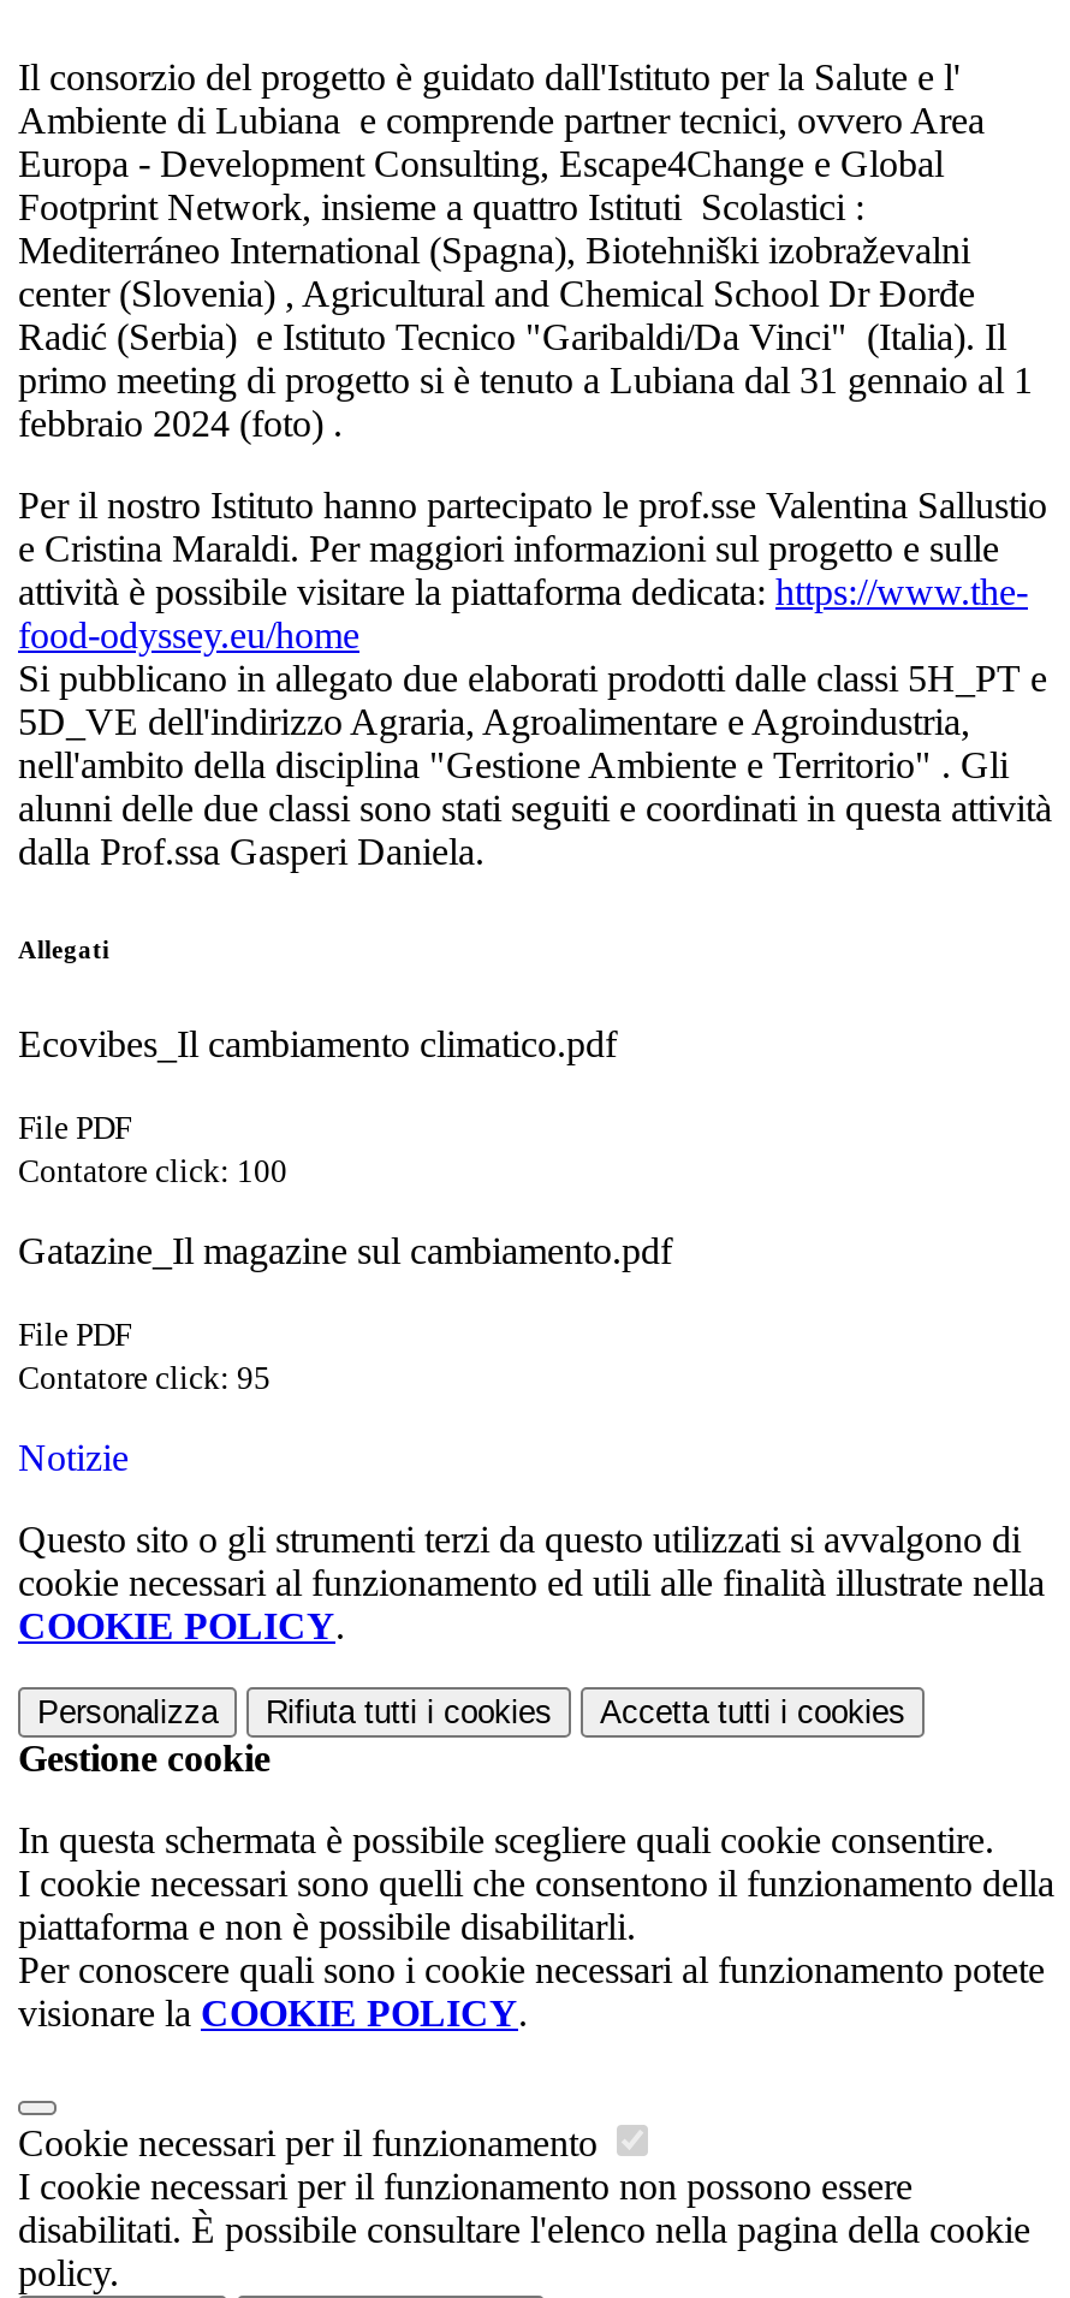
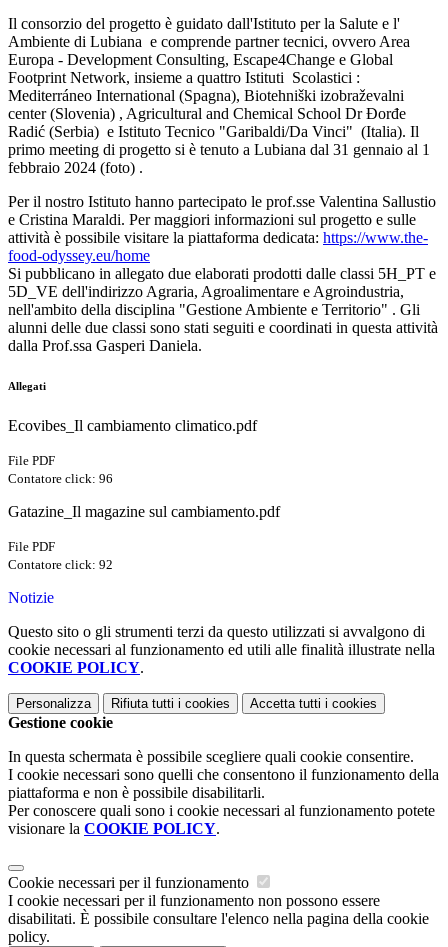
- Contatore click: 100
+ Contatore click: 96

- Contatore click: 95
+ Contatore click: 92
